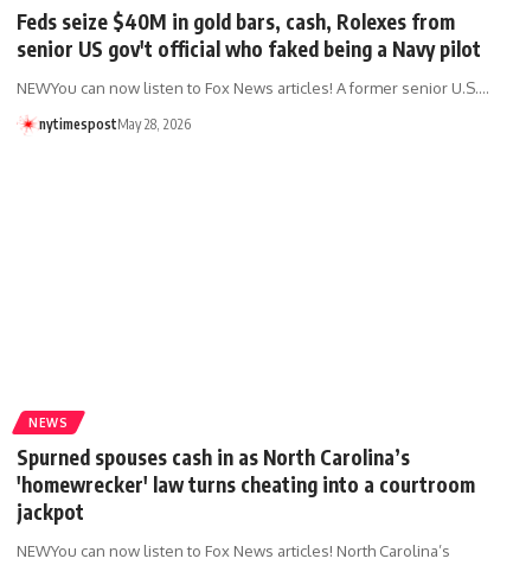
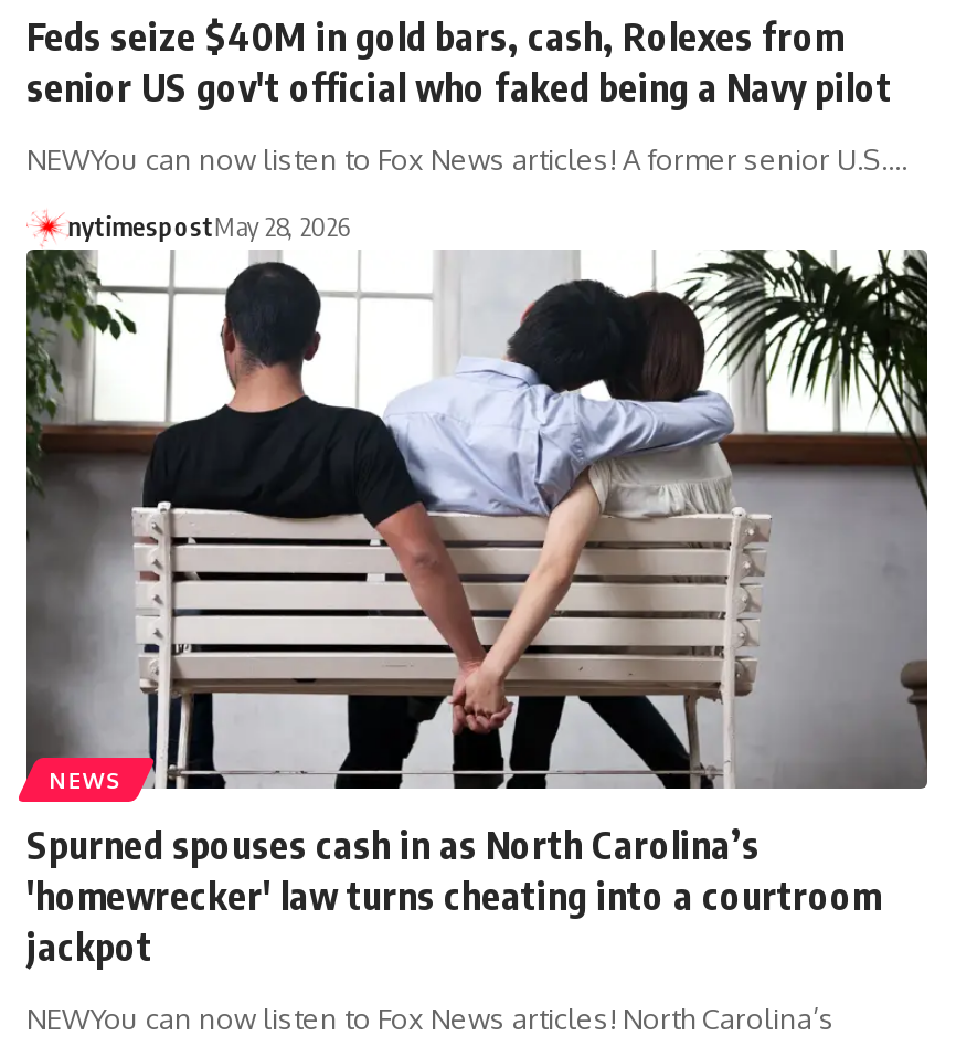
+ [image]
